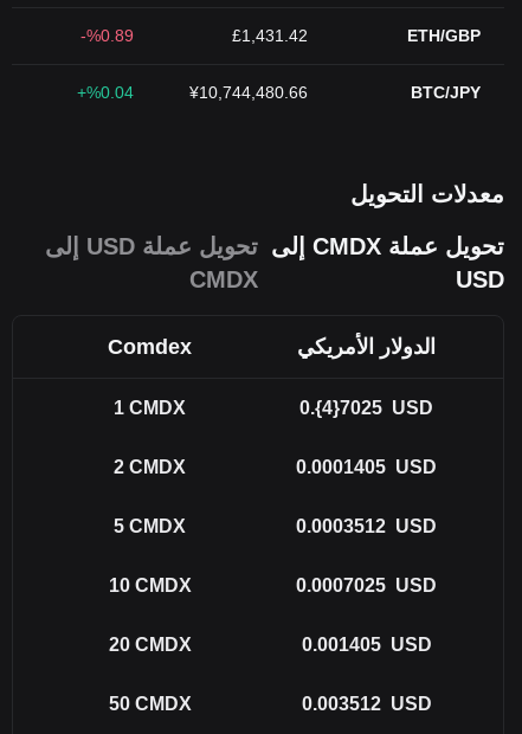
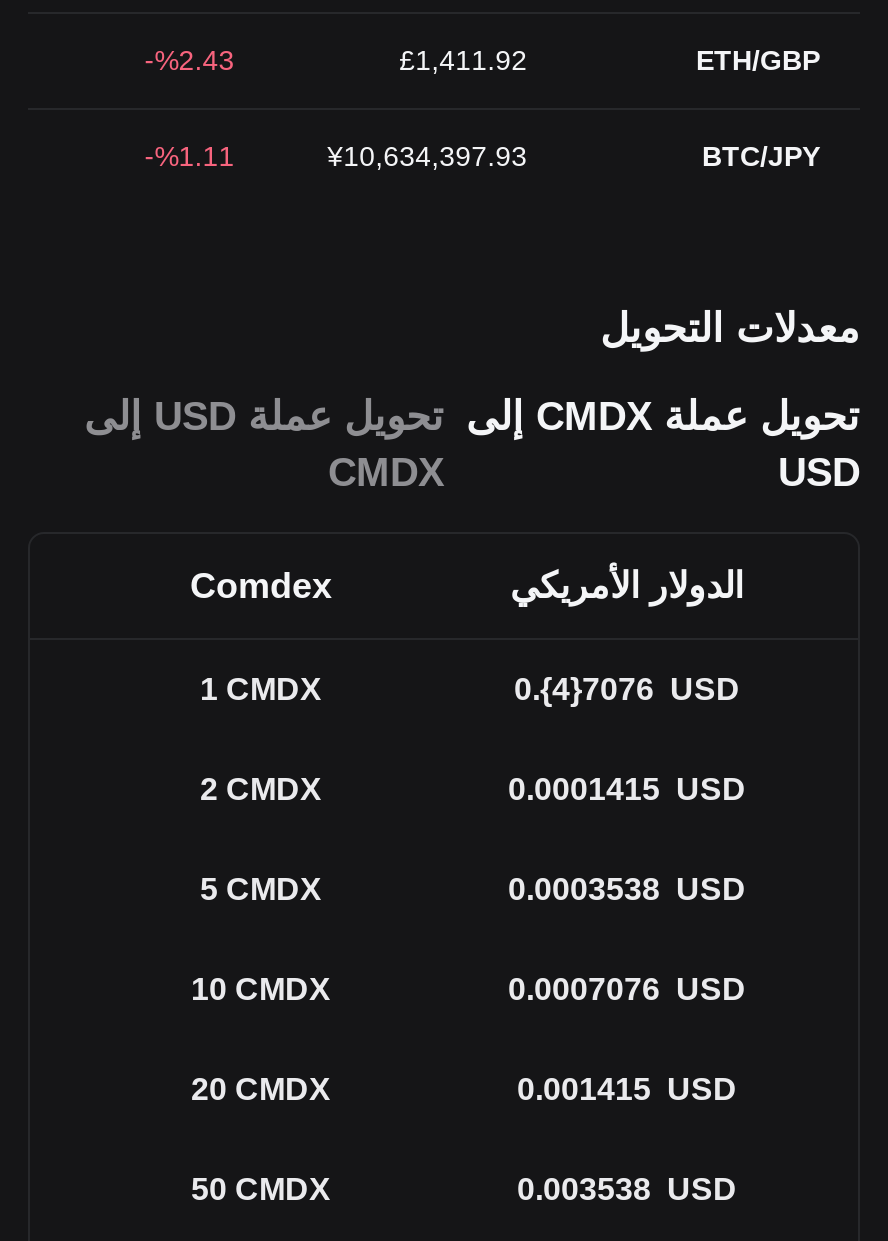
- %0.89-
+ %2.43-

- £1,431.42
+ £1,411.92

- %0.04+
+ %1.11-

- ¥10,744,480.66
+ ¥10,634,397.93

- 0.{4}7025 USD
+ 0.{4}7076 USD

- 0.0001405 USD
+ 0.0001415 USD

- 0.0003512 USD
+ 0.0003538 USD

- 0.0007025 USD
+ 0.0007076 USD

- 0.001405 USD
+ 0.001415 USD

- 0.003512 USD
+ 0.003538 USD
